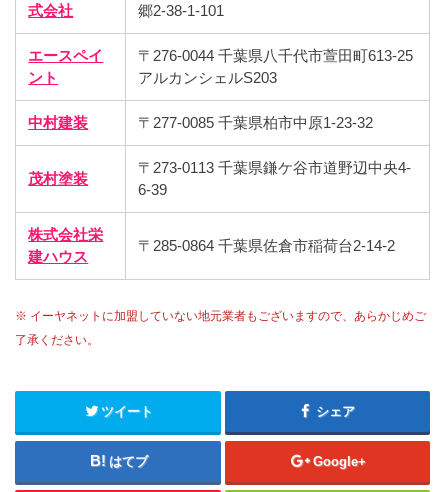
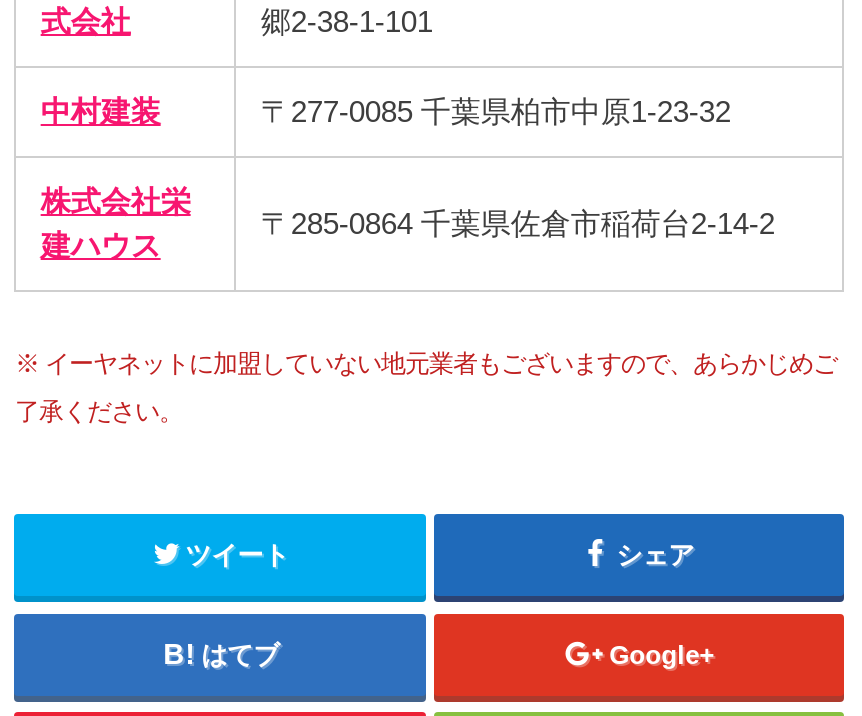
- エースペイ
- ント

- 〒276-0044 千葉県八千代市萱田町613-25
- アルカンシェルS203

- 〒273-0113 千葉県鎌ケ谷市道野辺中央4-
- 6-39

- 茂村塗装
